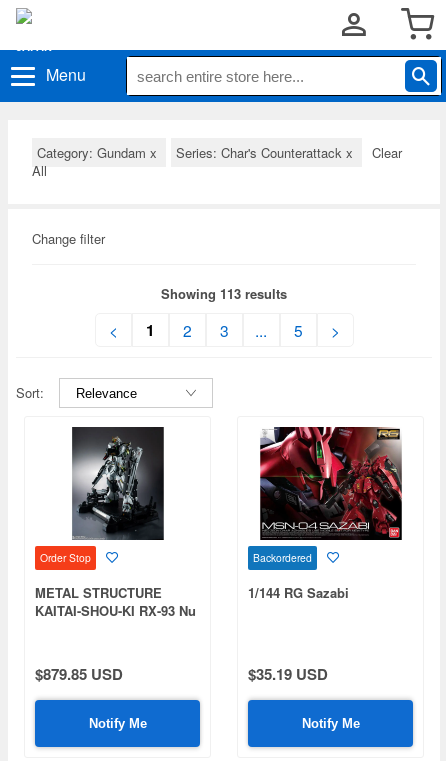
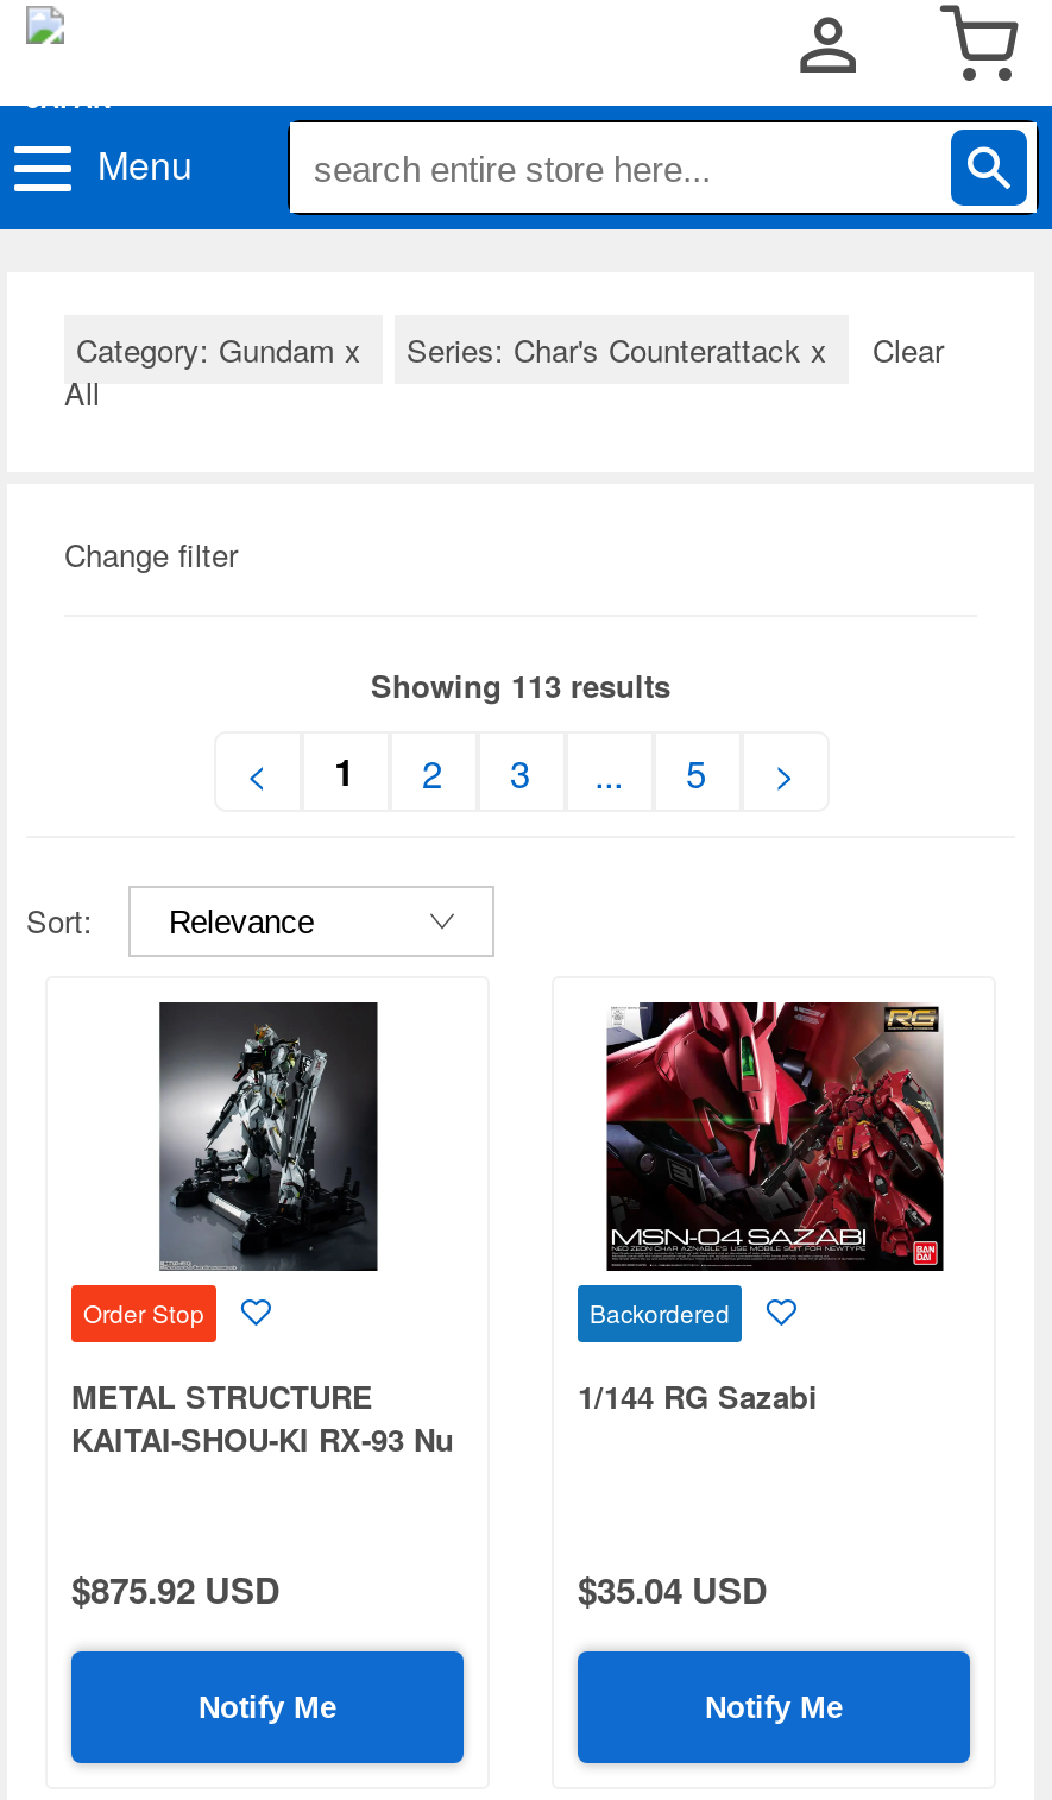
- $879.85 USD
+ $875.92 USD

- $35.19 USD
+ $35.04 USD
